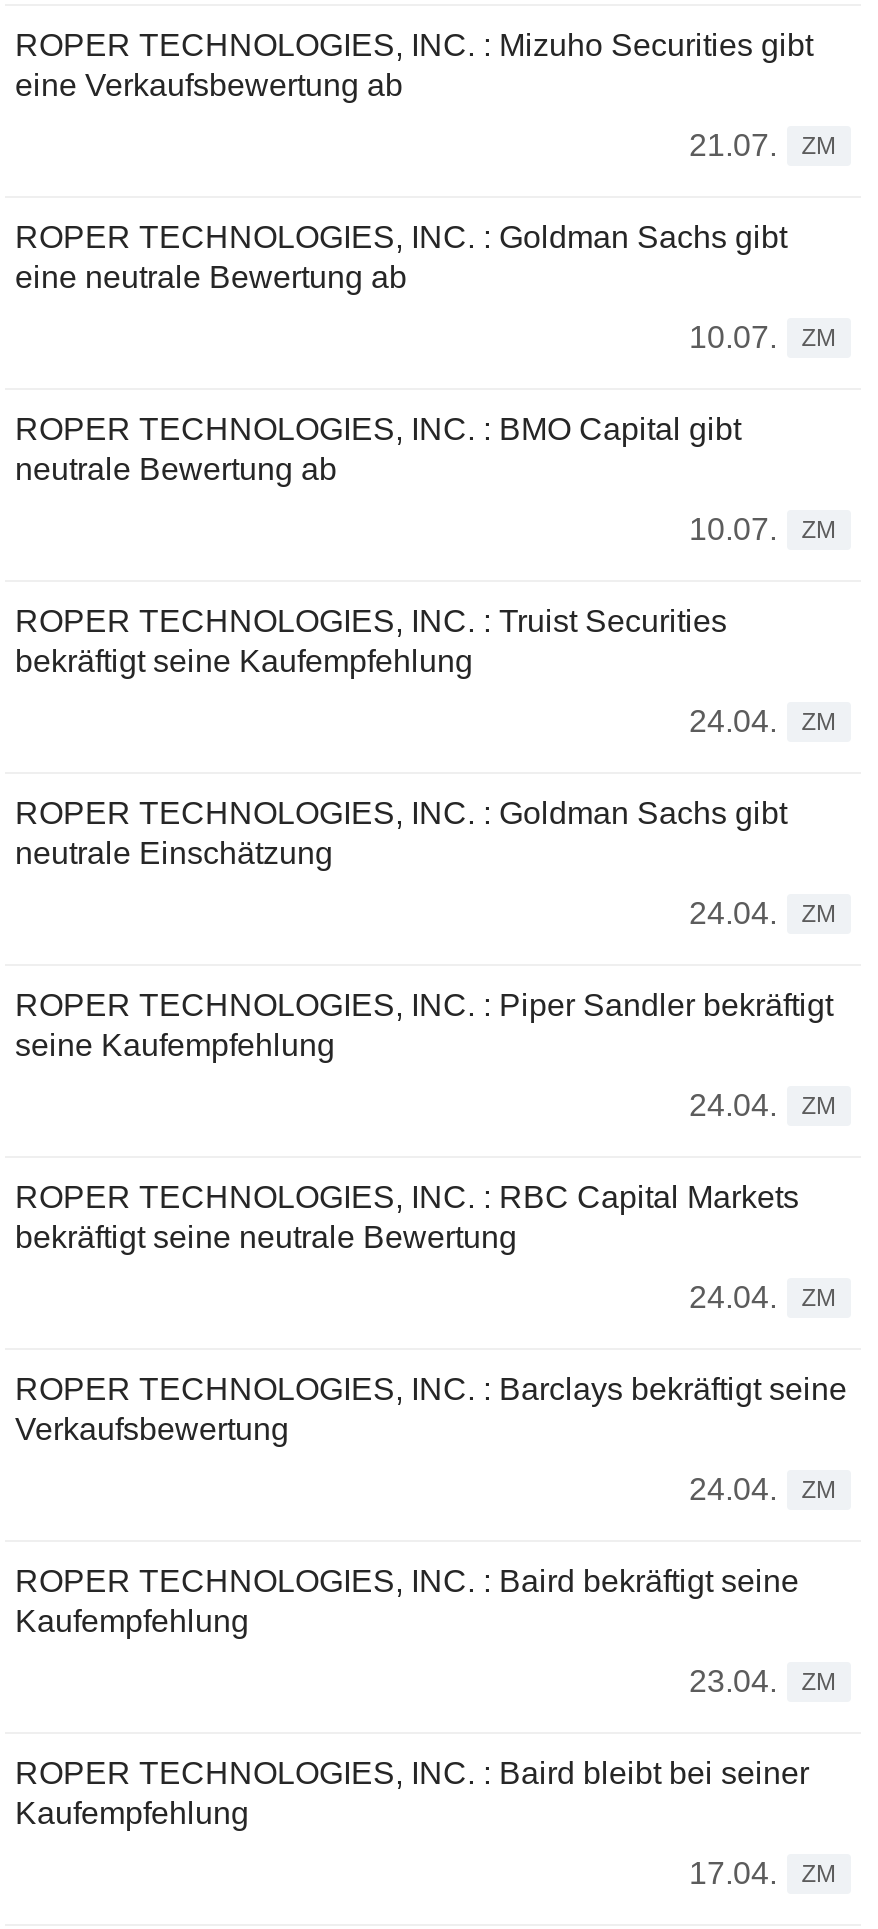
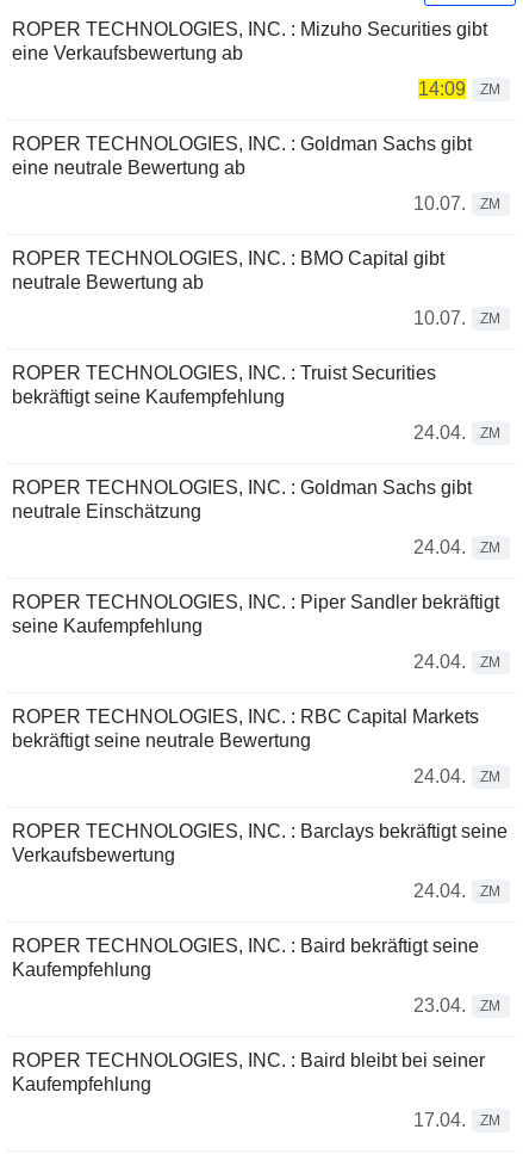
- 21.07. ZM
+ 14:09 ZM
